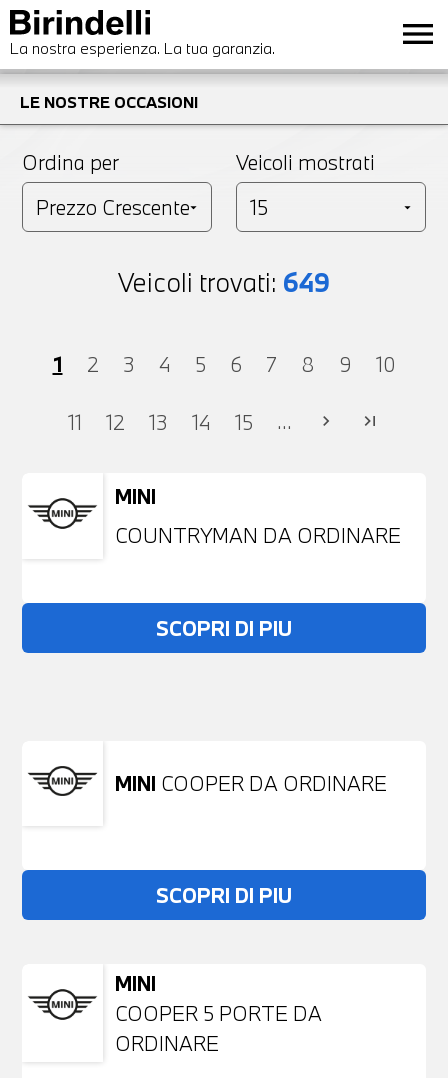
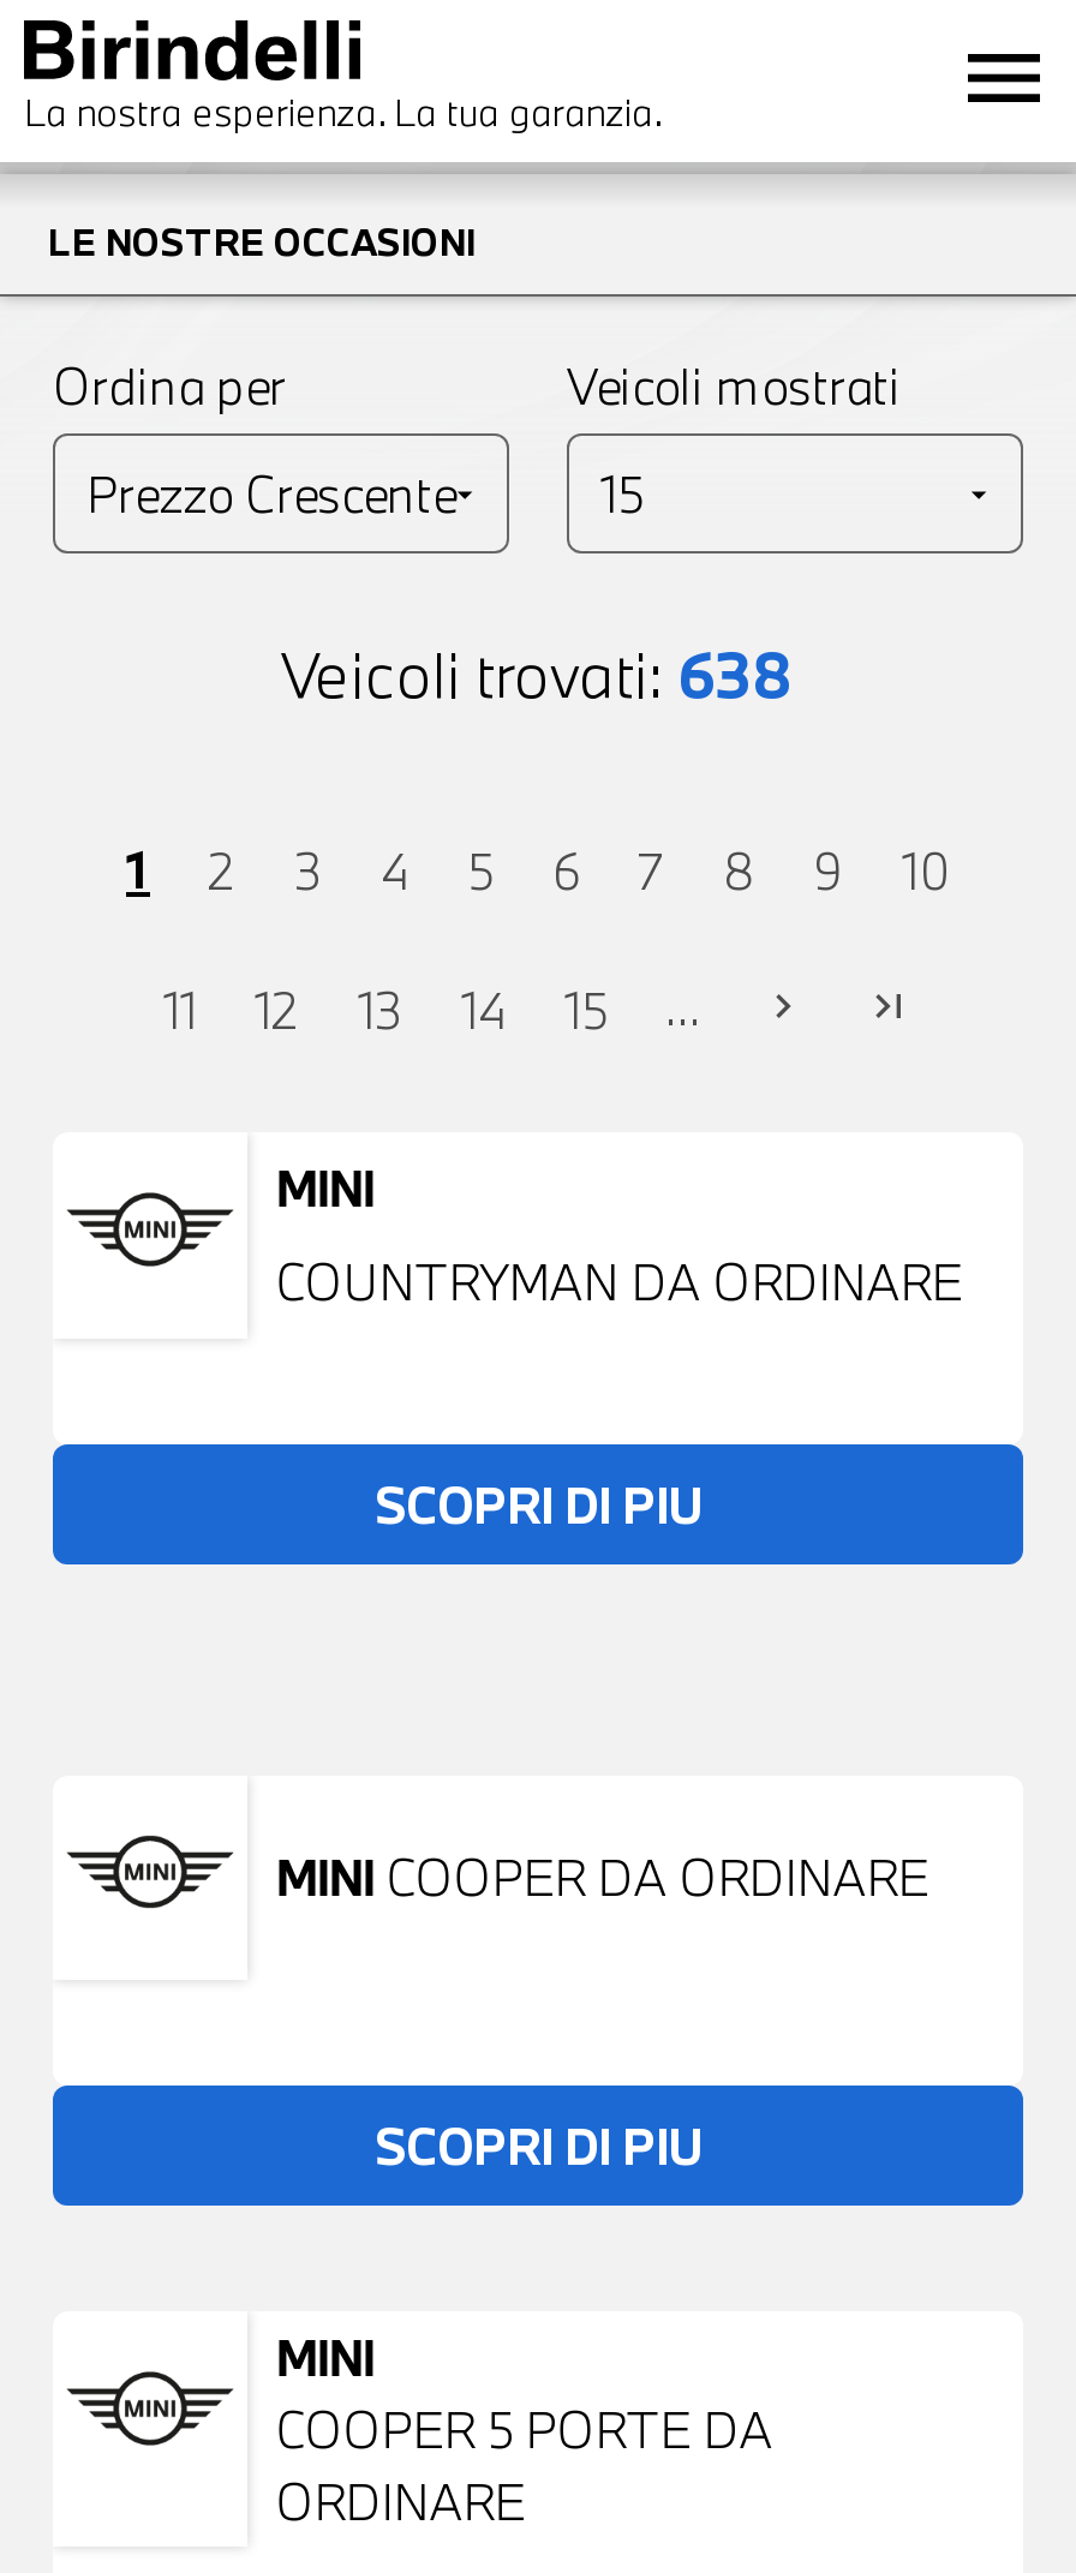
- Veicoli trovati: 649
+ Veicoli trovati: 638
